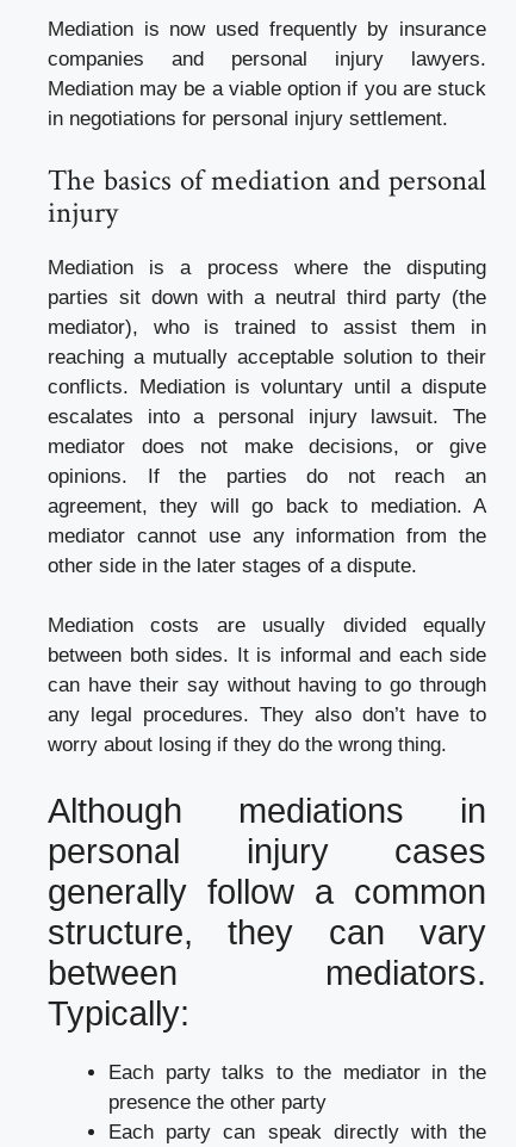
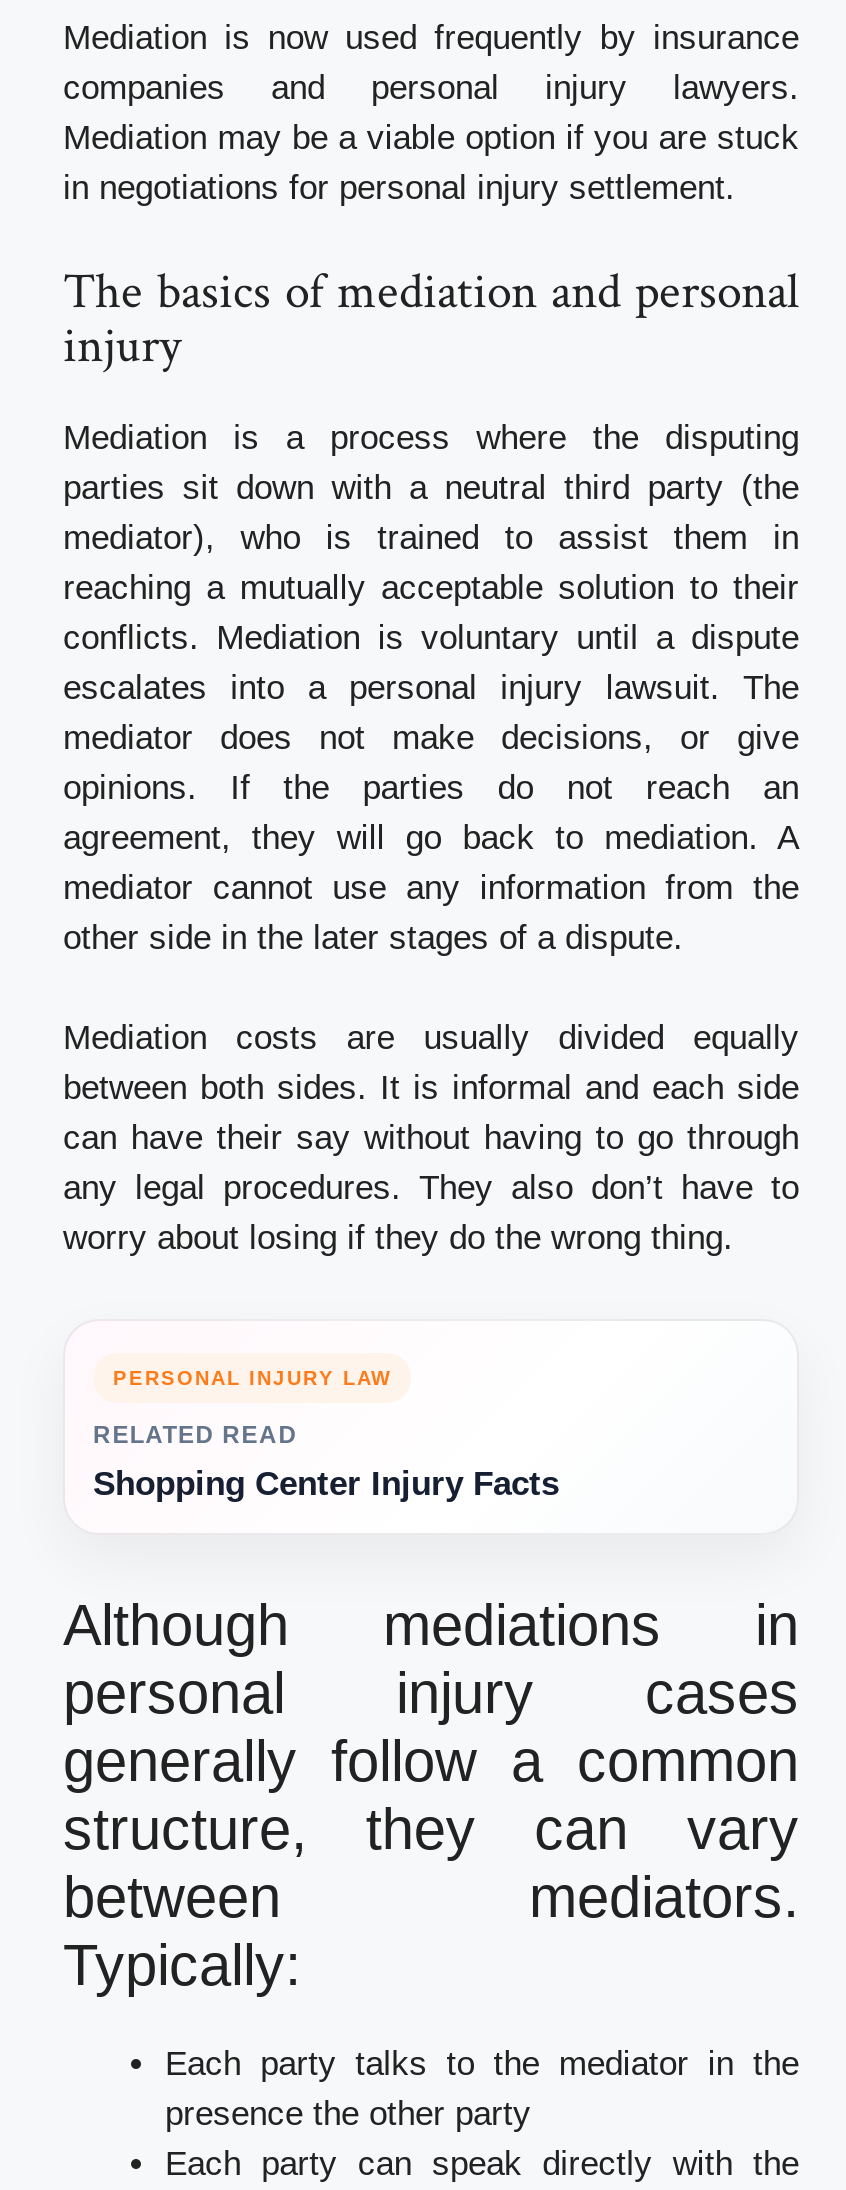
+ PERSONAL INJURY LAW
+ RELATED READ
+ Shopping Center Injury Facts
